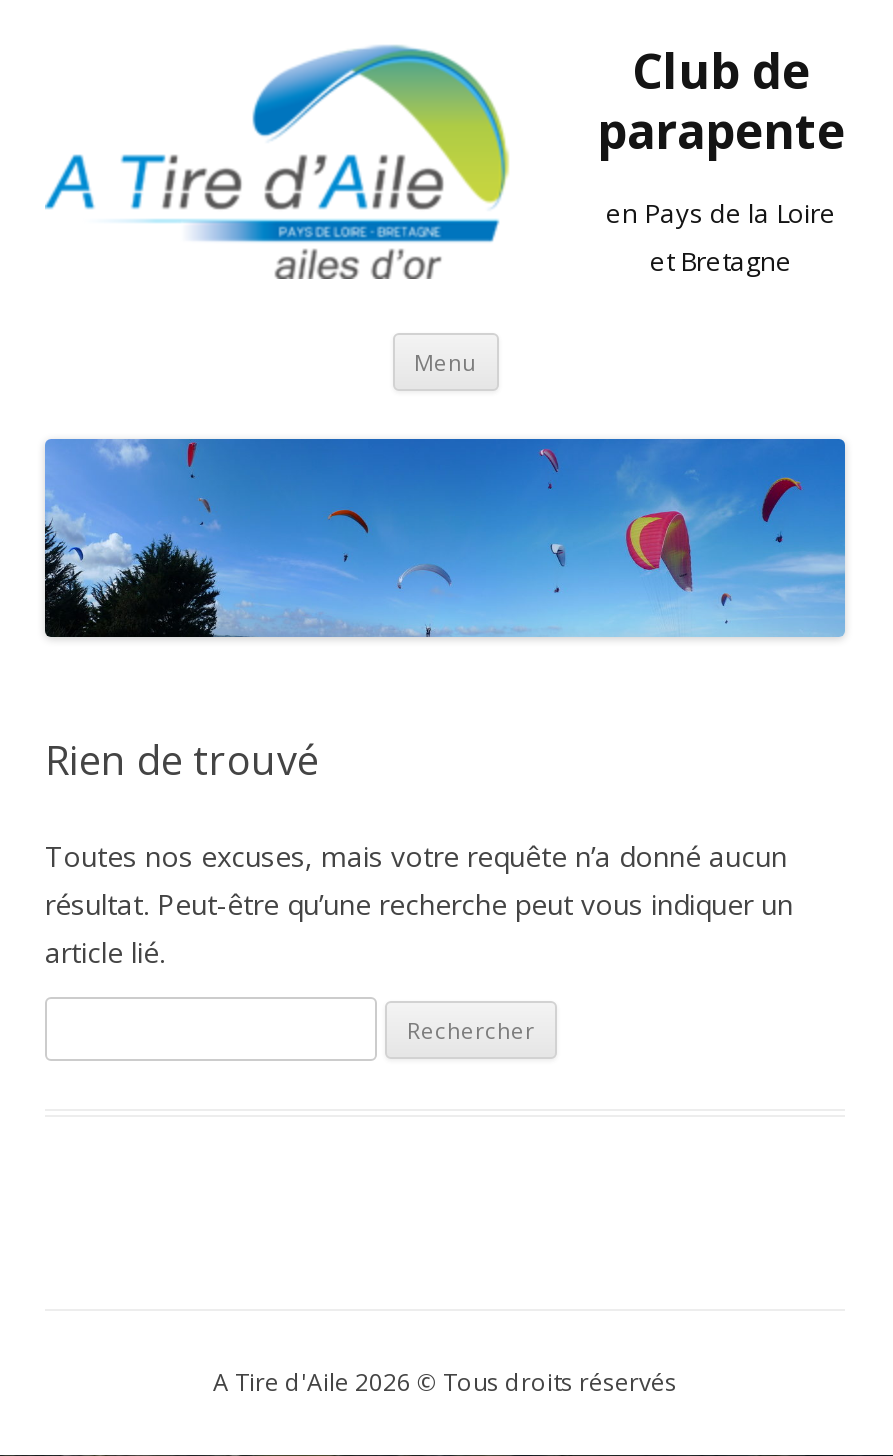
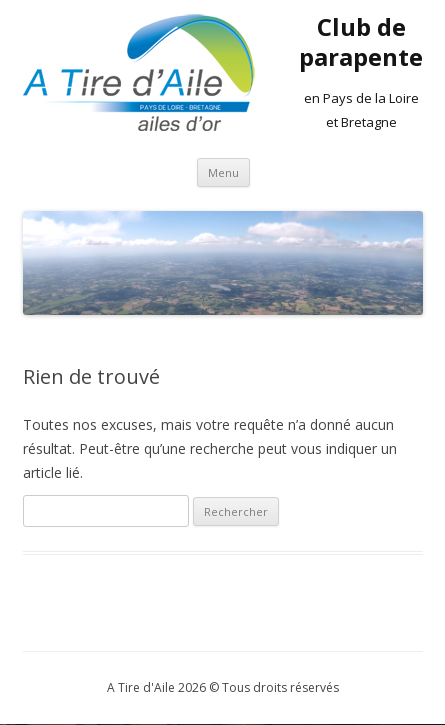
- [image]
+ [image]
